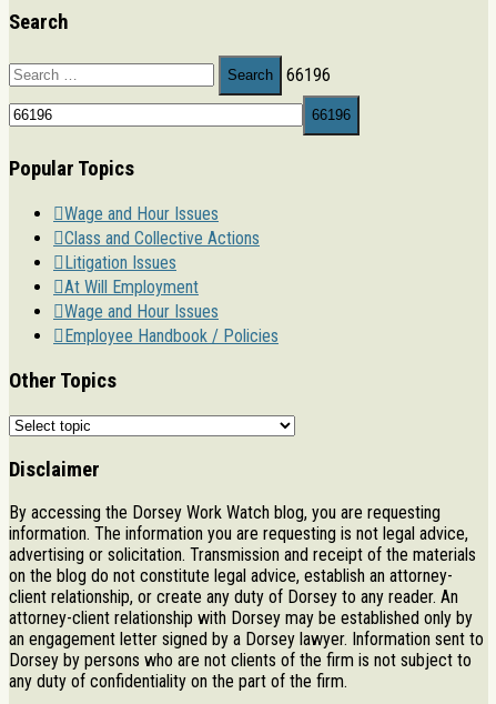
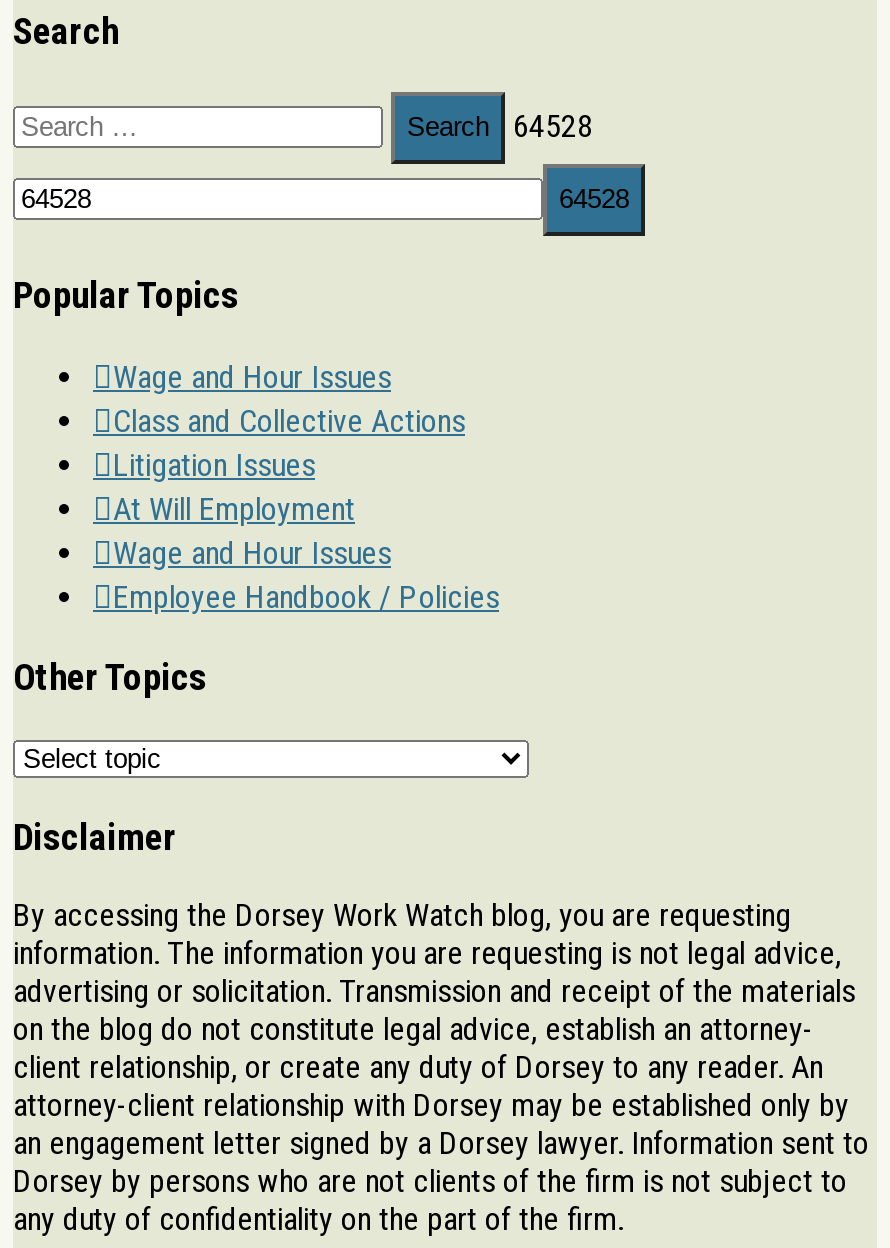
- 66196
+ 64528
